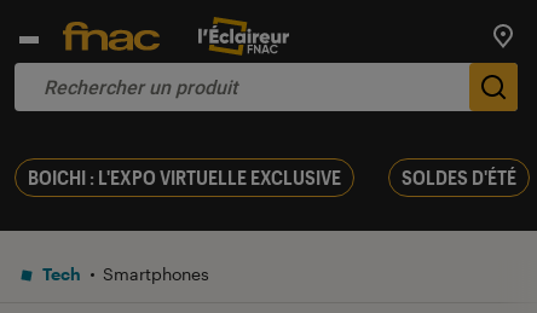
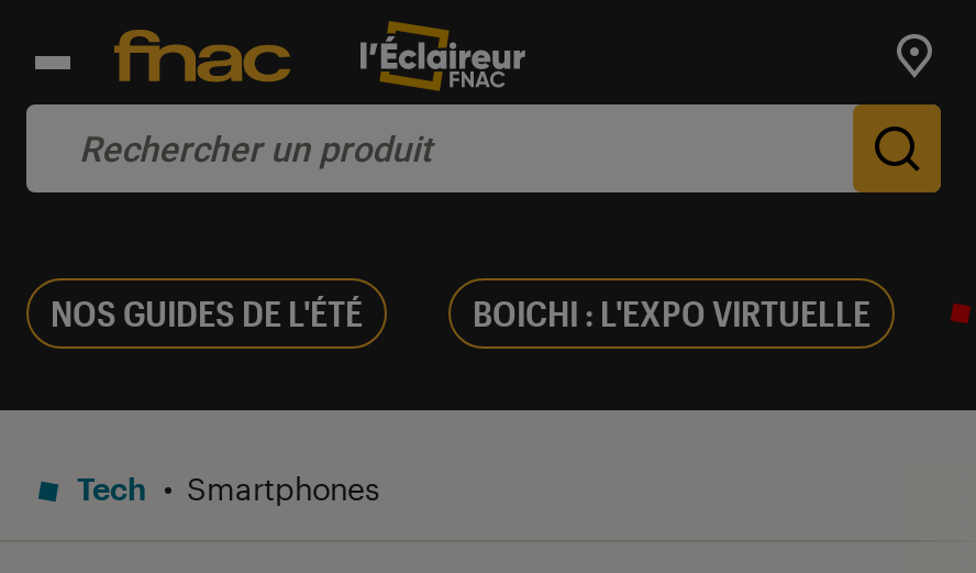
- BOICHI : L'EXPO VIRTUELLE EXCLUSIVE
- SOLDES D'ÉTÉ
+ NOS GUIDES DE L'ÉTÉ
+ BOICHI : L'EXPO VIRTUELLE
